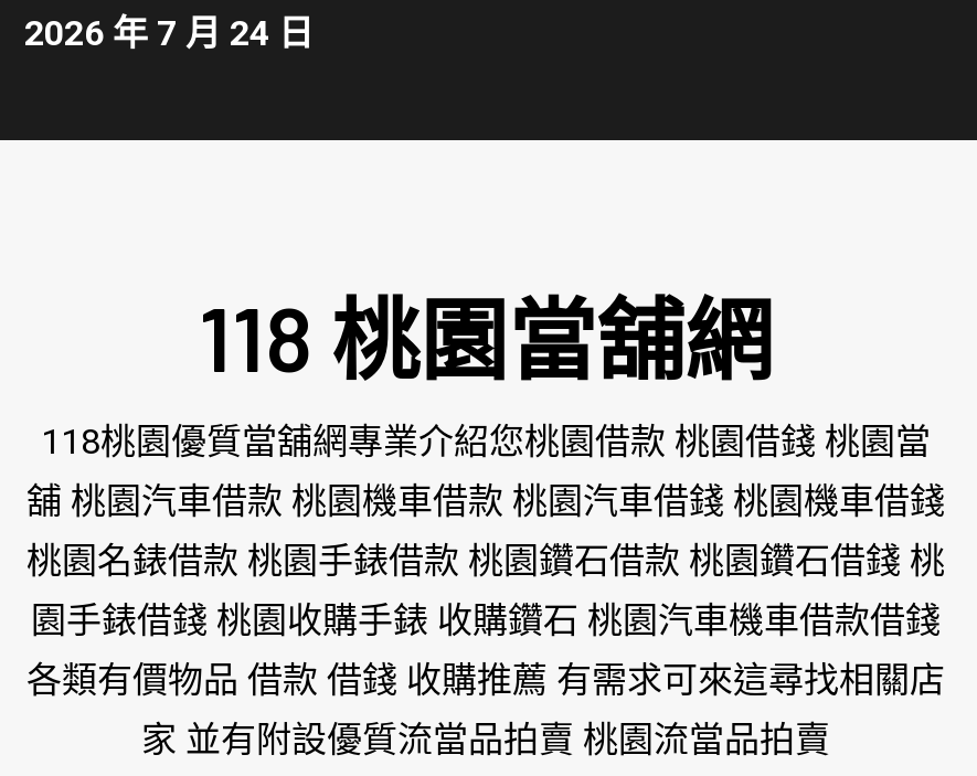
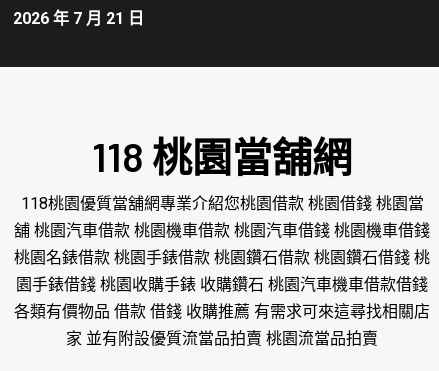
- 2026 年 7 月 24 日
+ 2026 年 7 月 21 日
